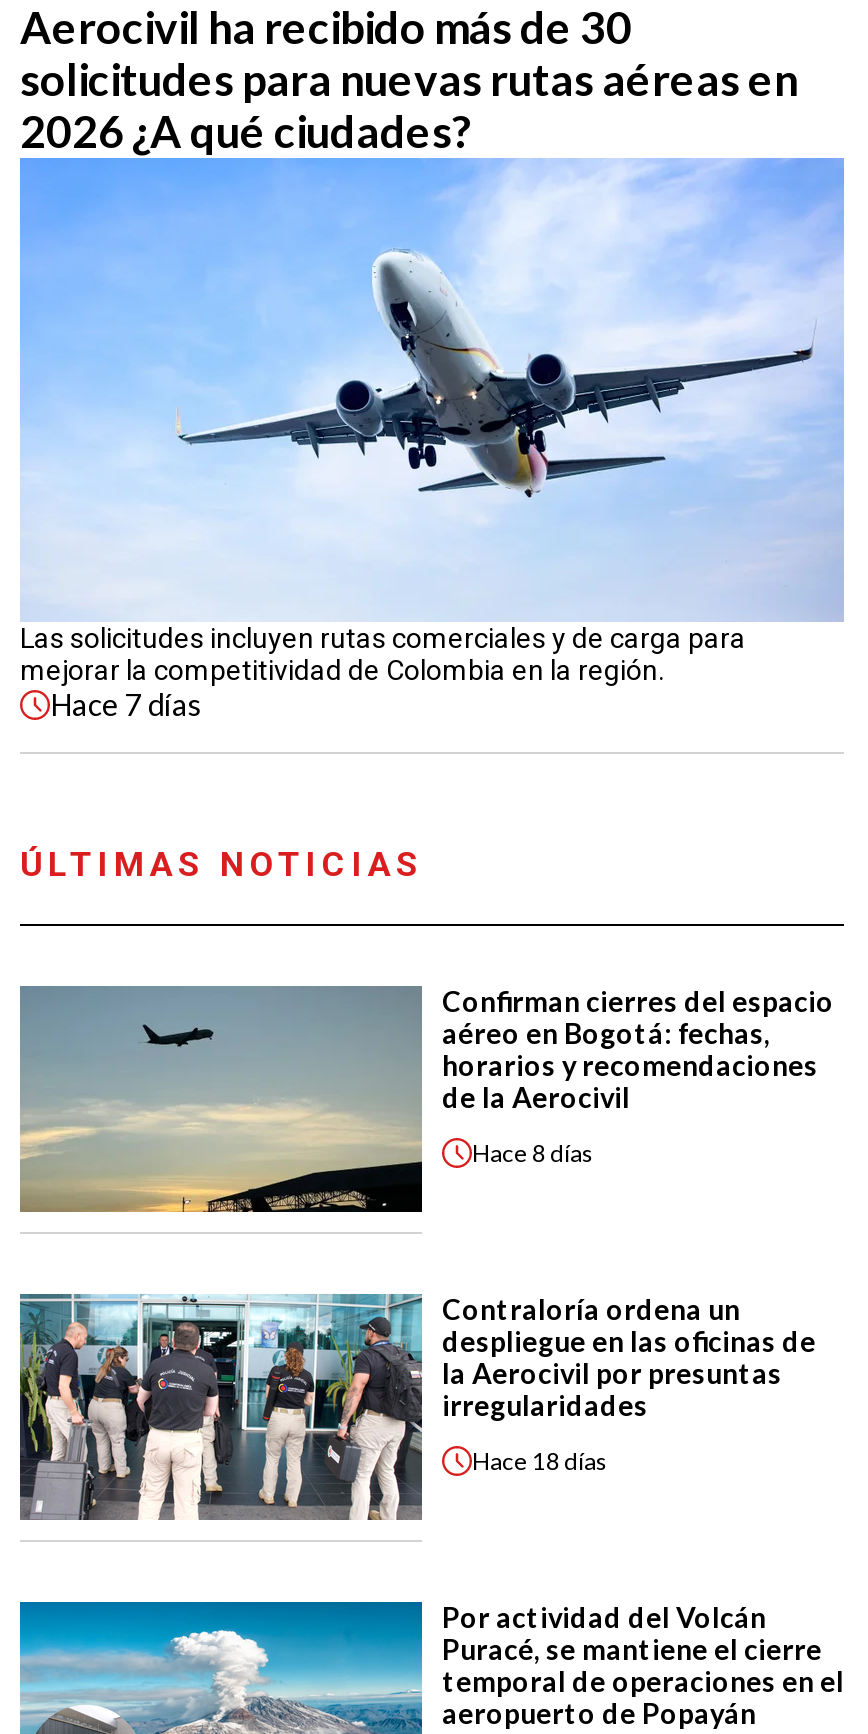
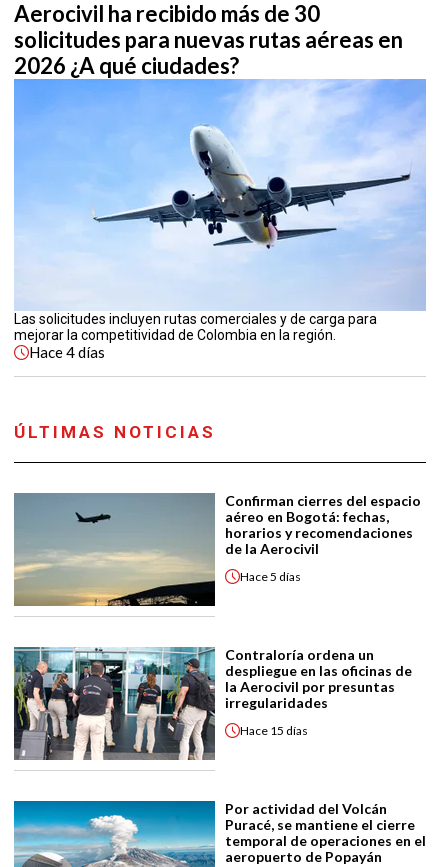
- Hace 7 días
+ Hace 4 días

- Hace 8 días
+ Hace 5 días

- Hace 18 días
+ Hace 15 días
